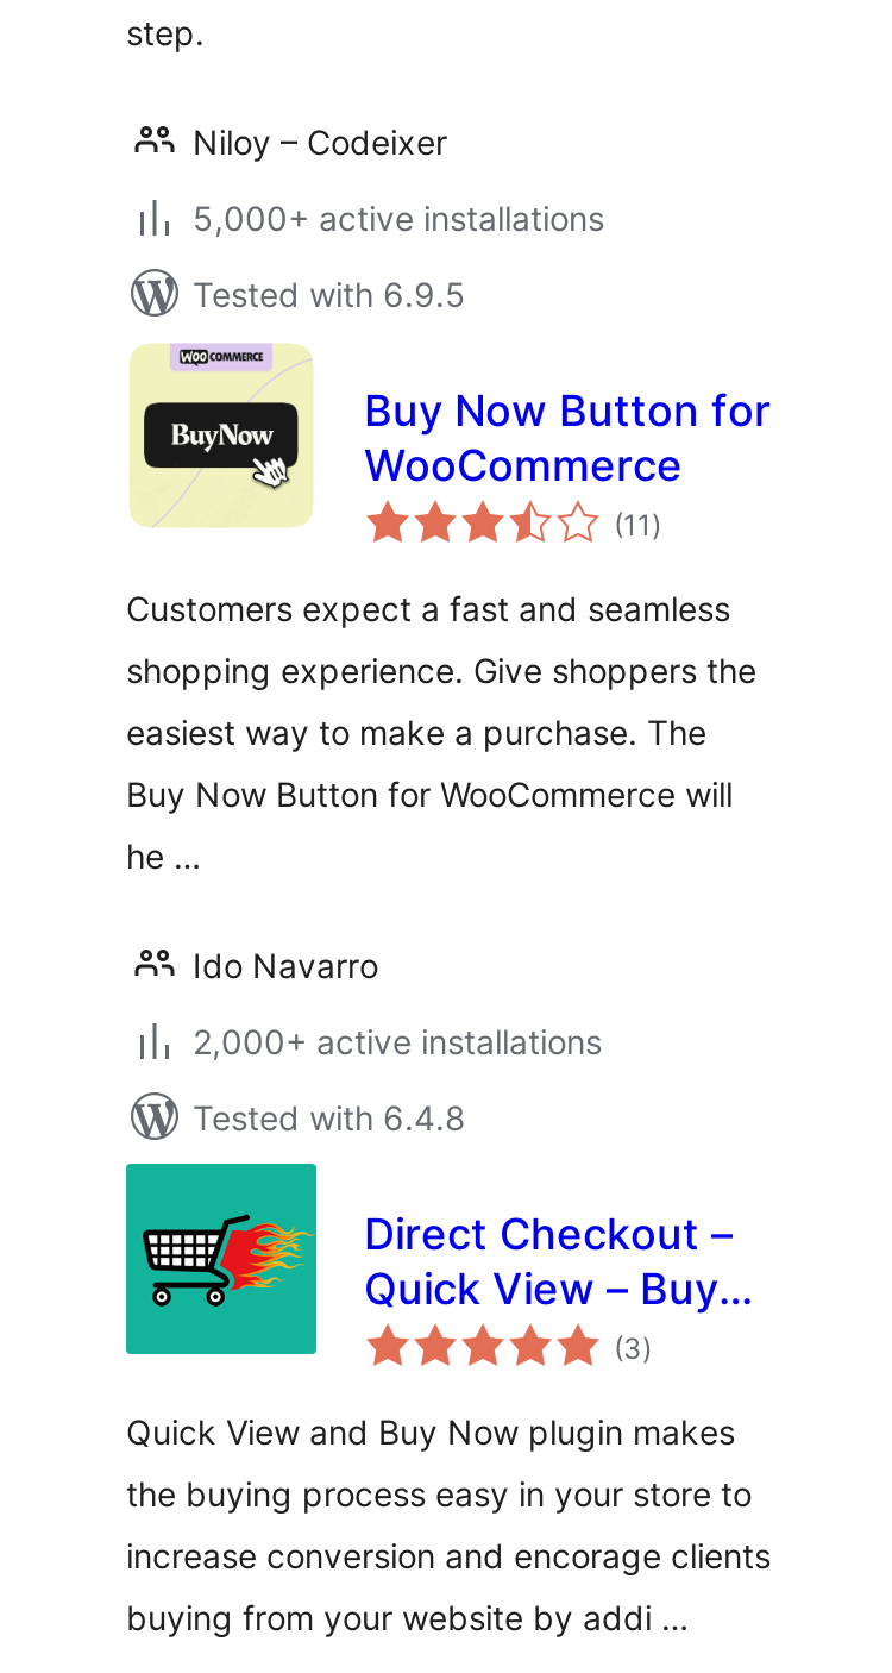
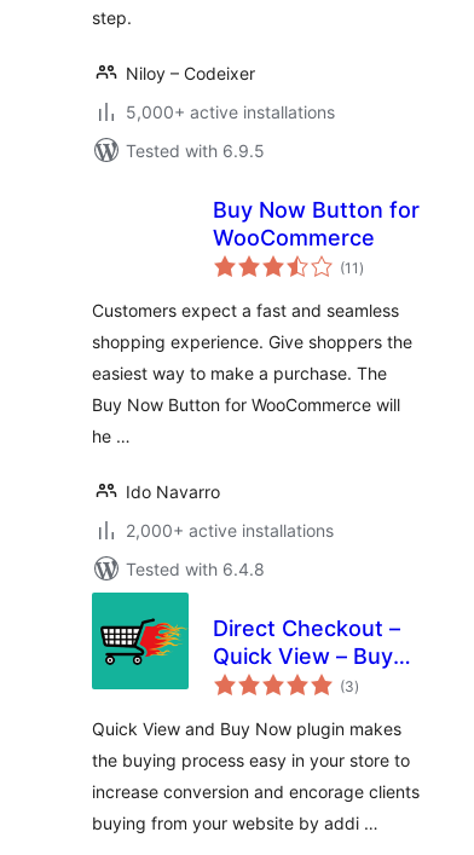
- [image]
